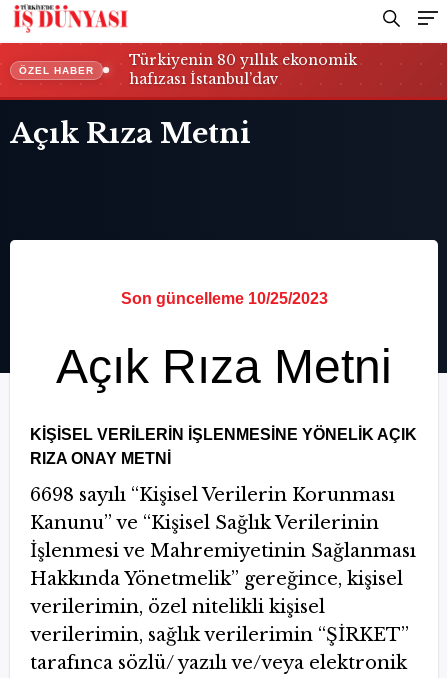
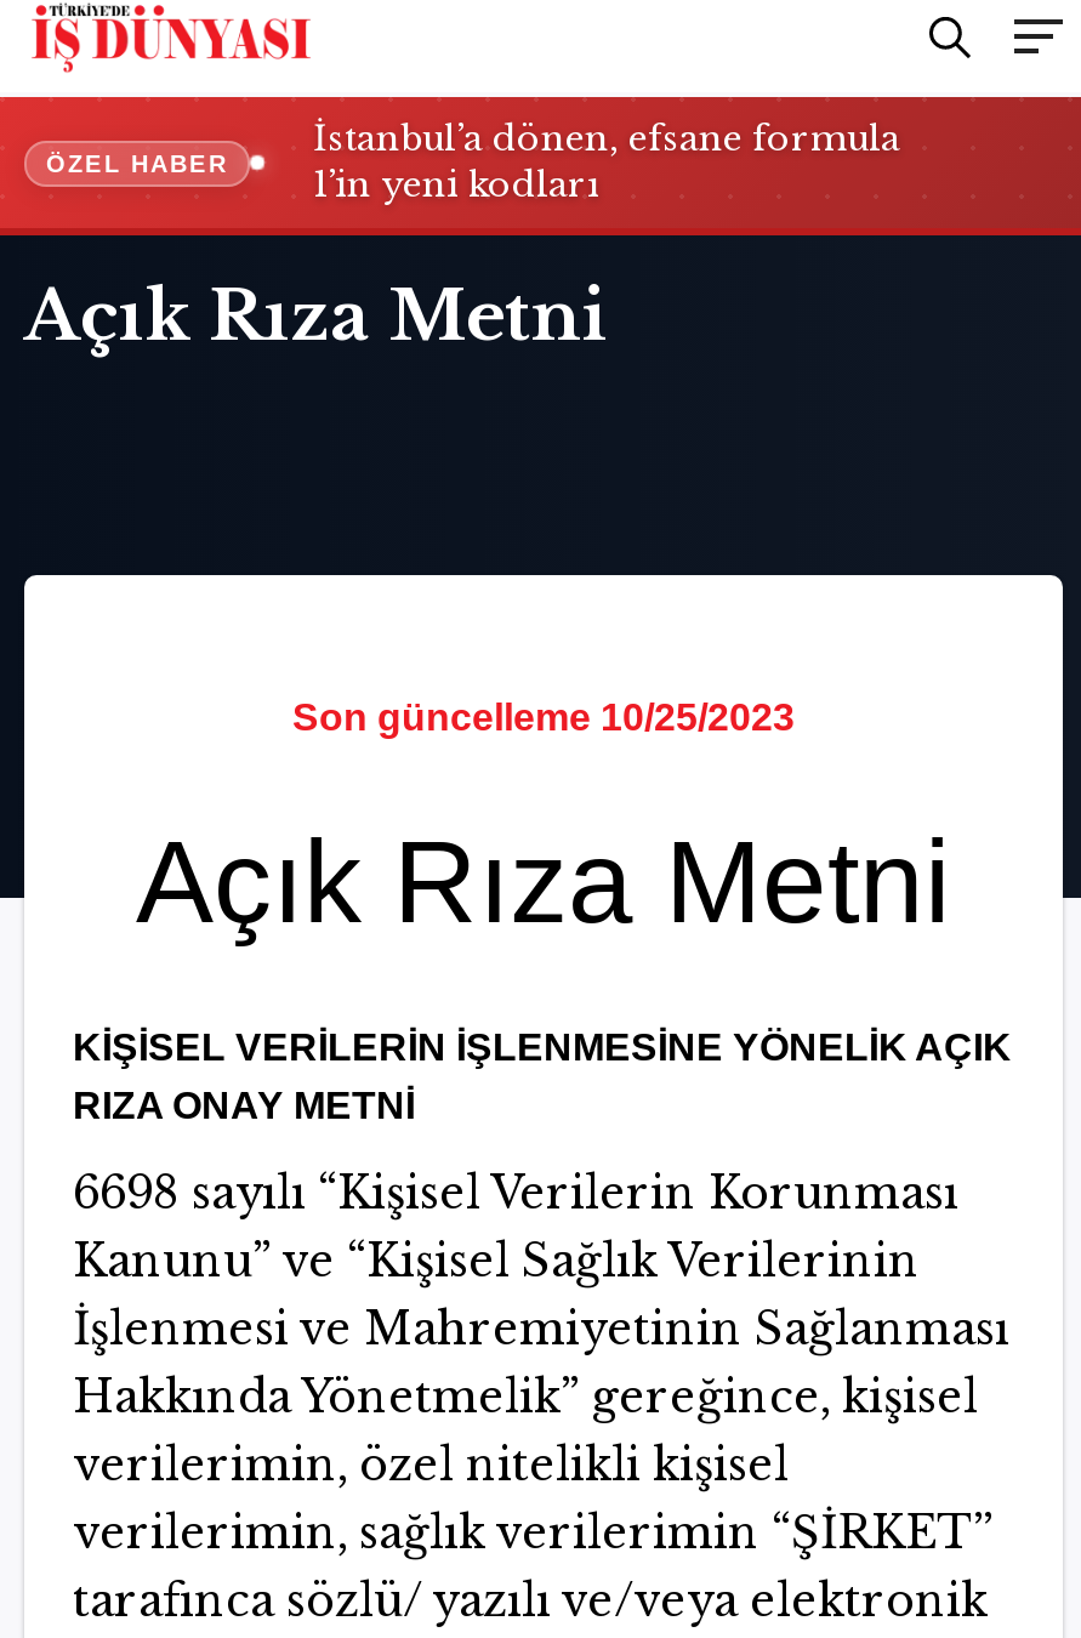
- Türkiyenin 80 yıllık ekonomik
- hafızası İstanbul’dav
+ İstanbul’a dönen, efsane formula
+ 1’in yeni kodları
